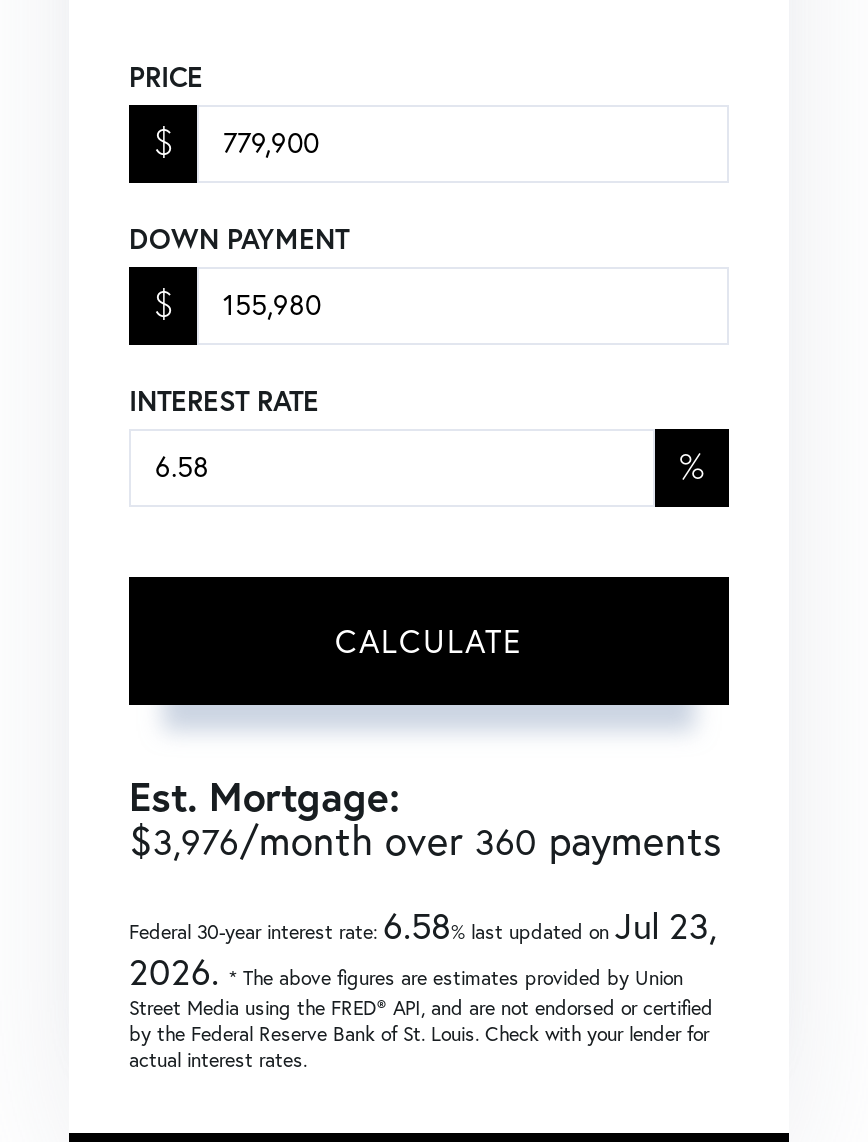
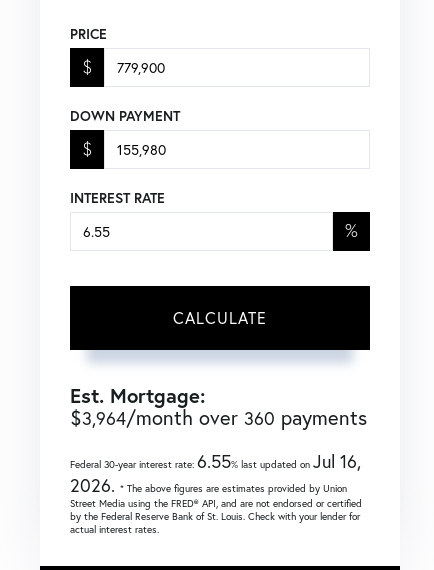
- $3,976/month over 360 payments
+ $3,964/month over 360 payments

- Federal 30-year interest rate: 6.58% last updated onJul 23,
+ Federal 30-year interest rate: 6.55% last updated onJul 16,
